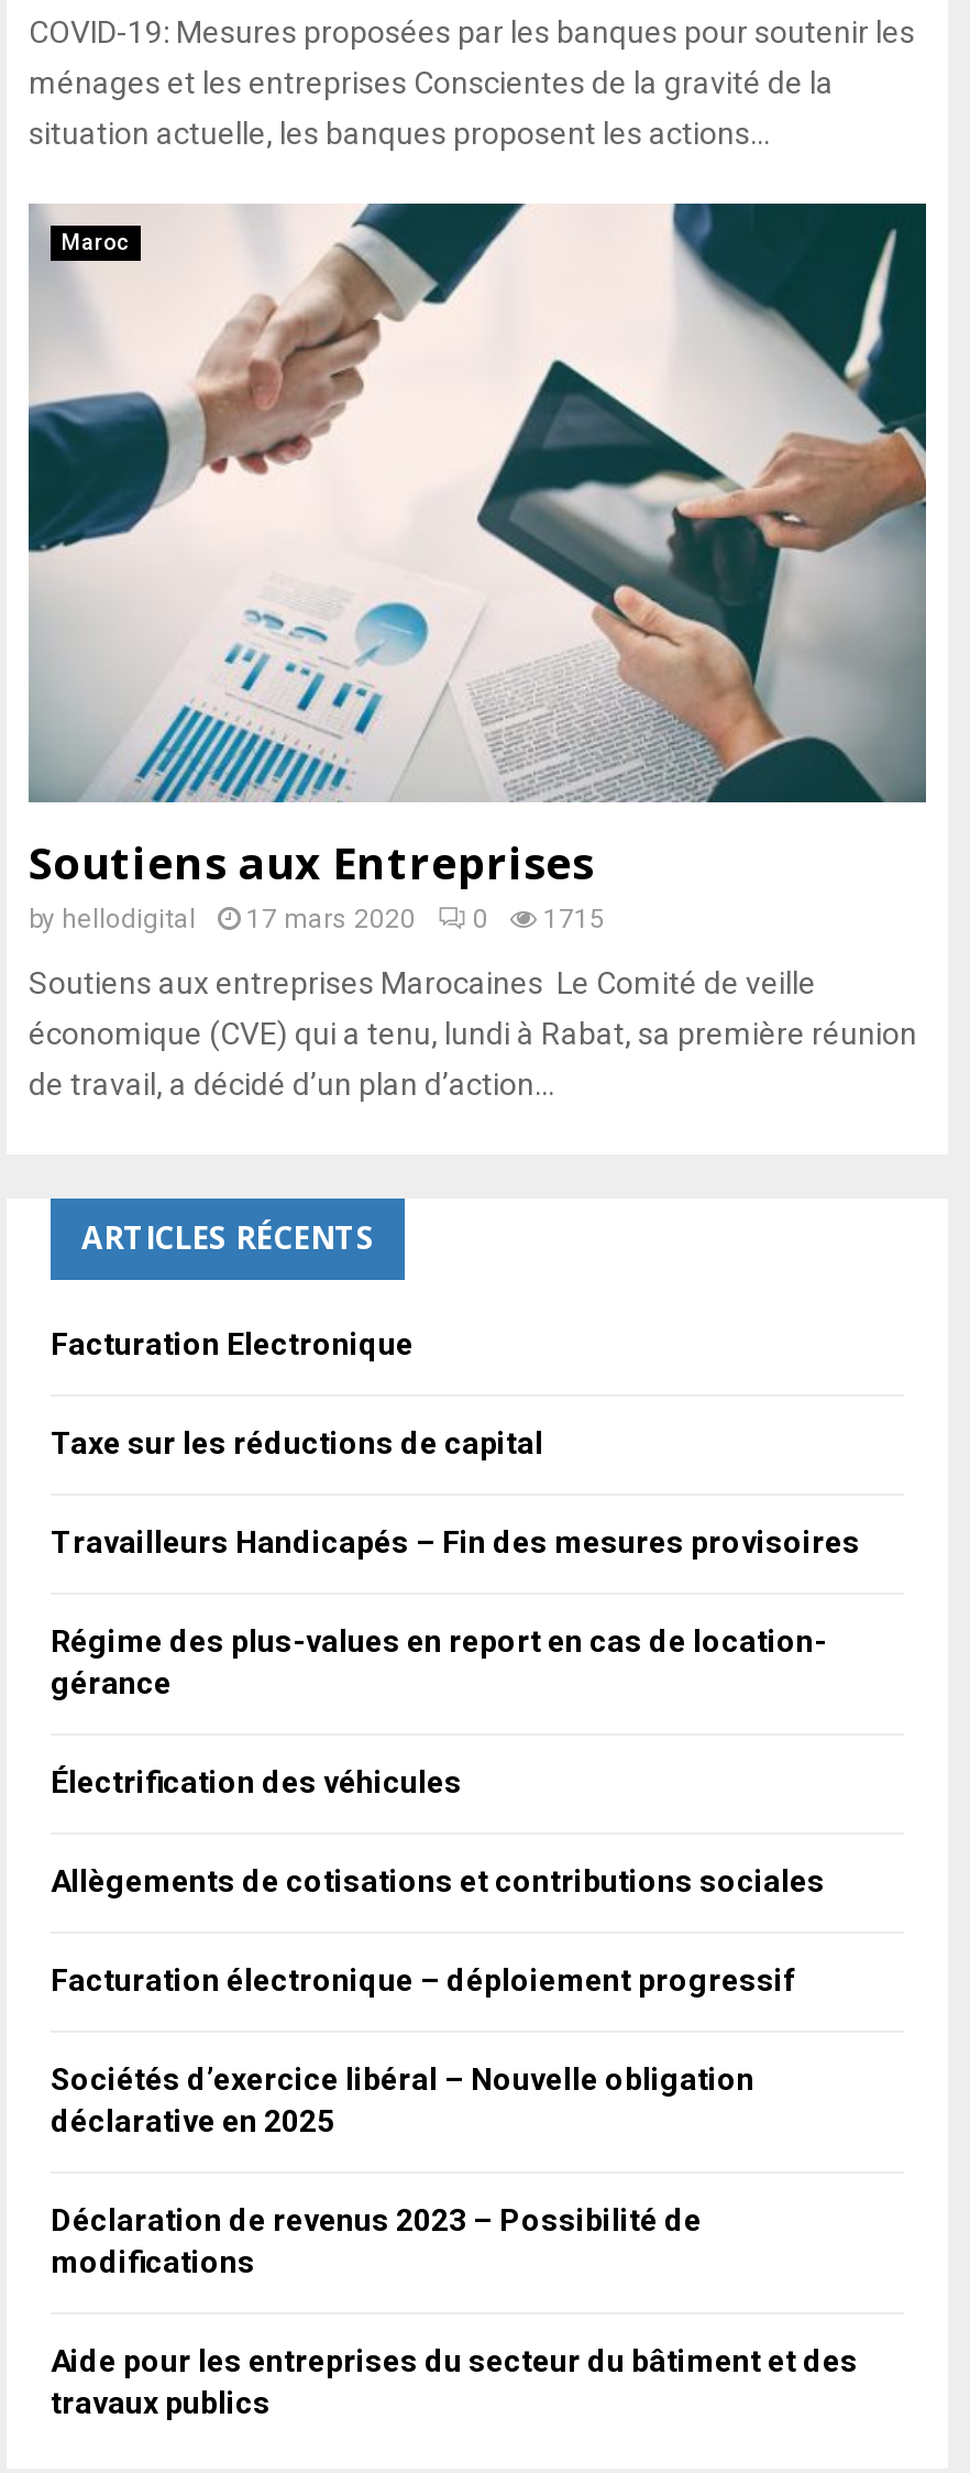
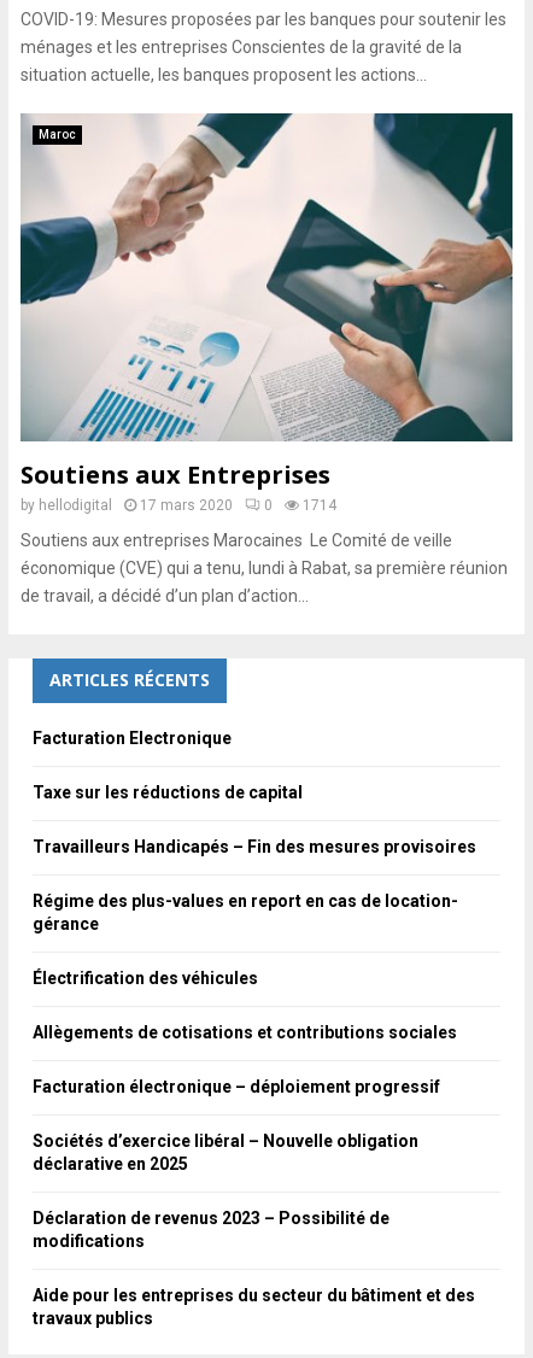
- by hellodigital 17 mars 2020 0 1715
+ by hellodigital 17 mars 2020 0 1714
